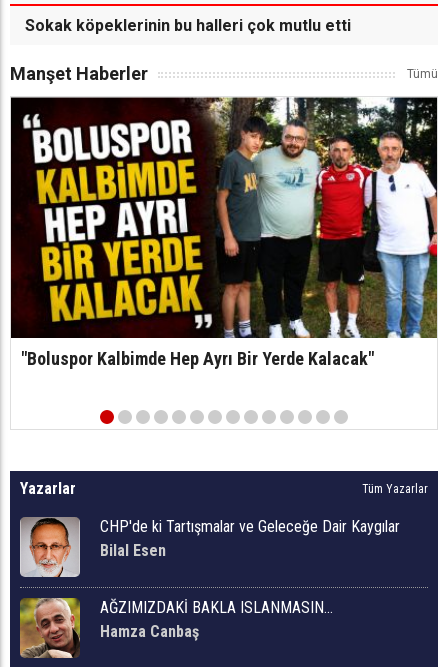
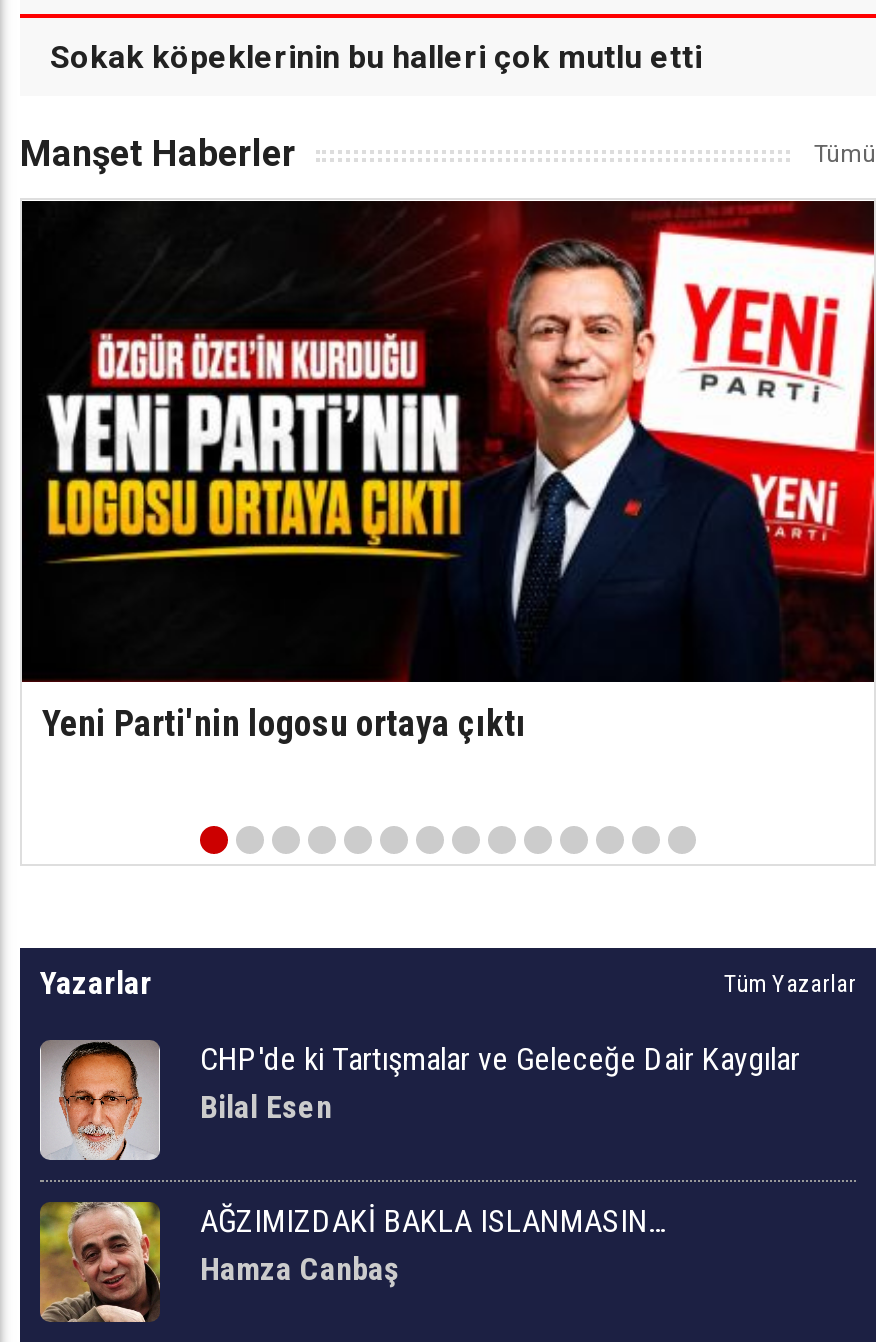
- [image]
- "Boluspor Kalbimde Hep Ayrı Bir Yerde Kalacak"
+ [image]
+ Yeni Parti'nin logosu ortaya çıktı
